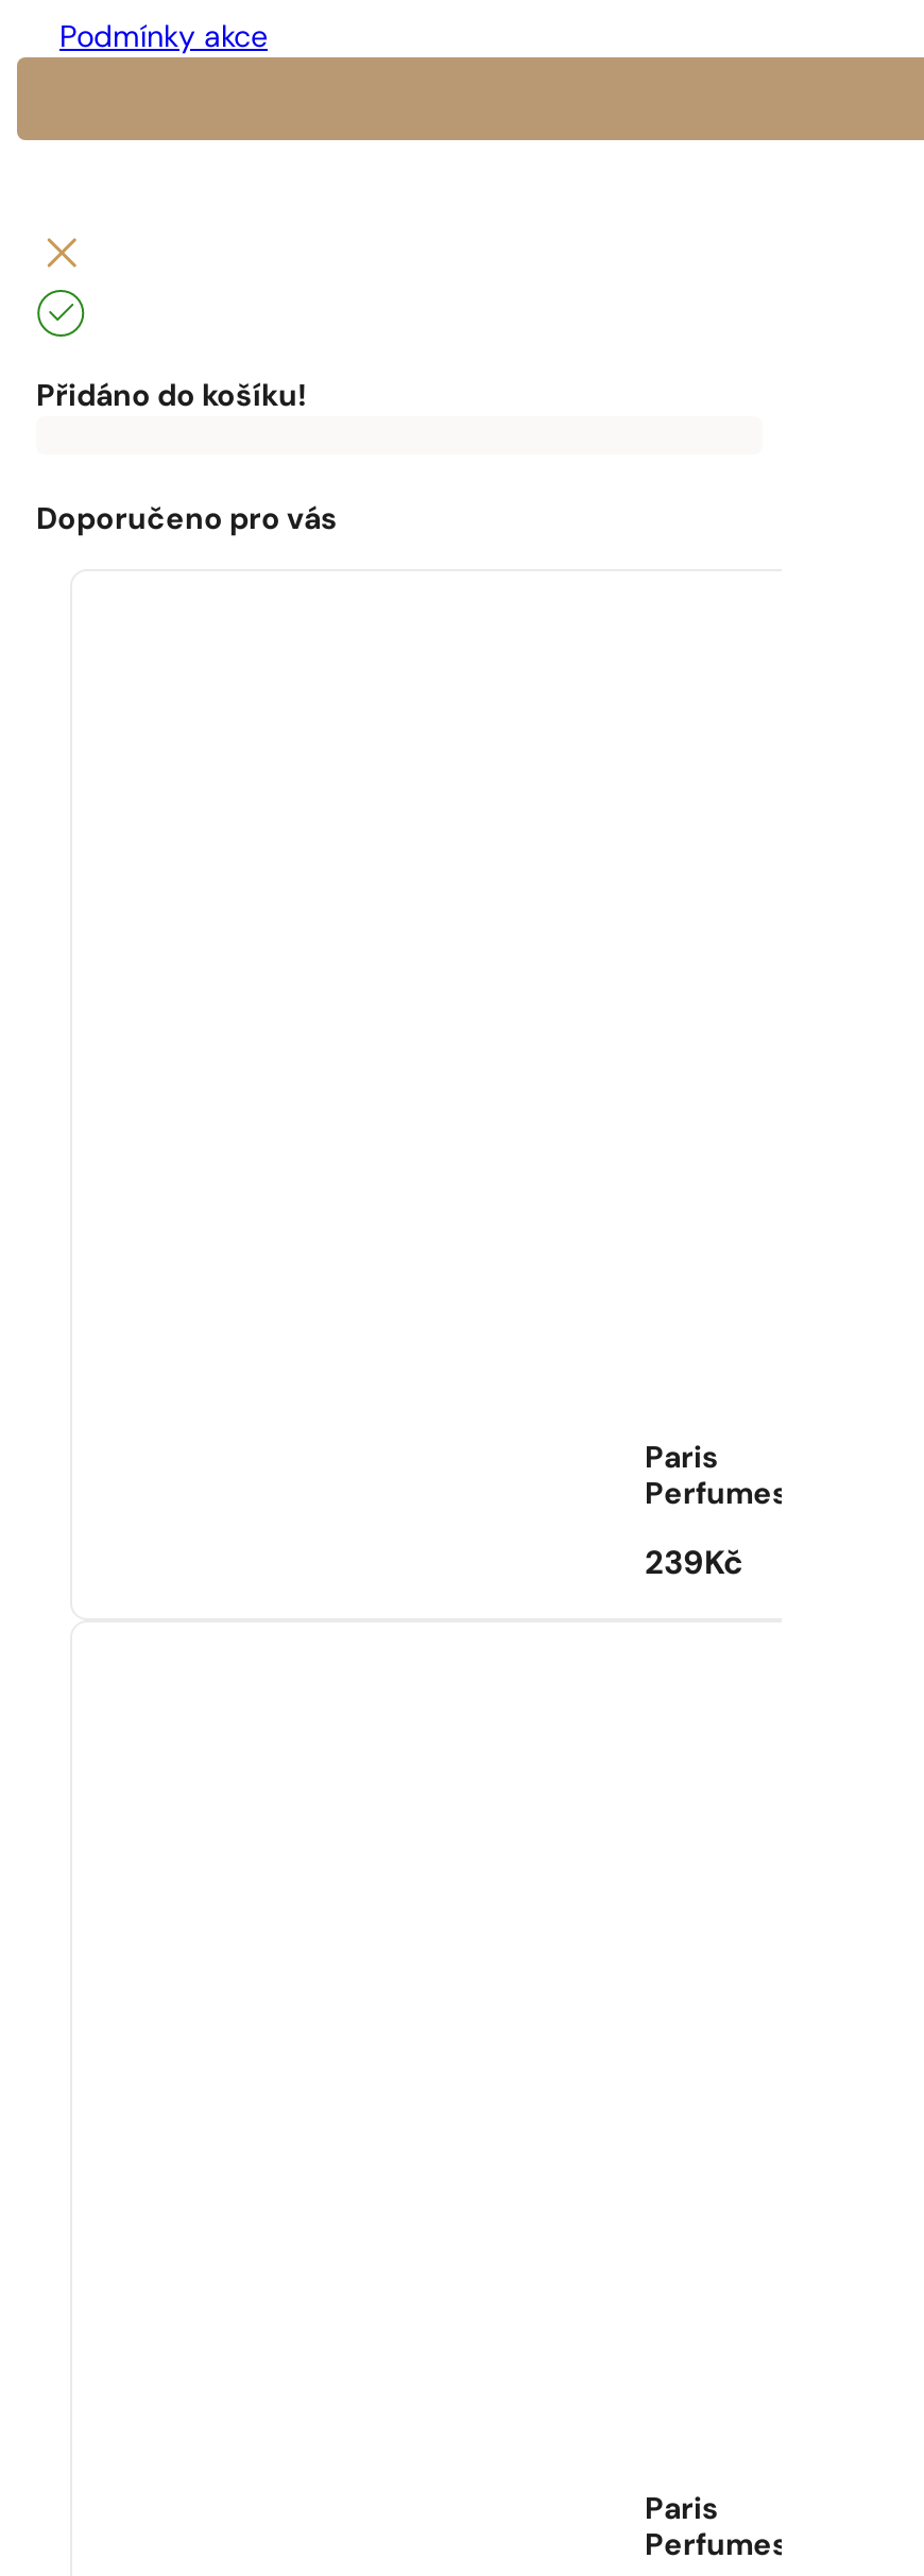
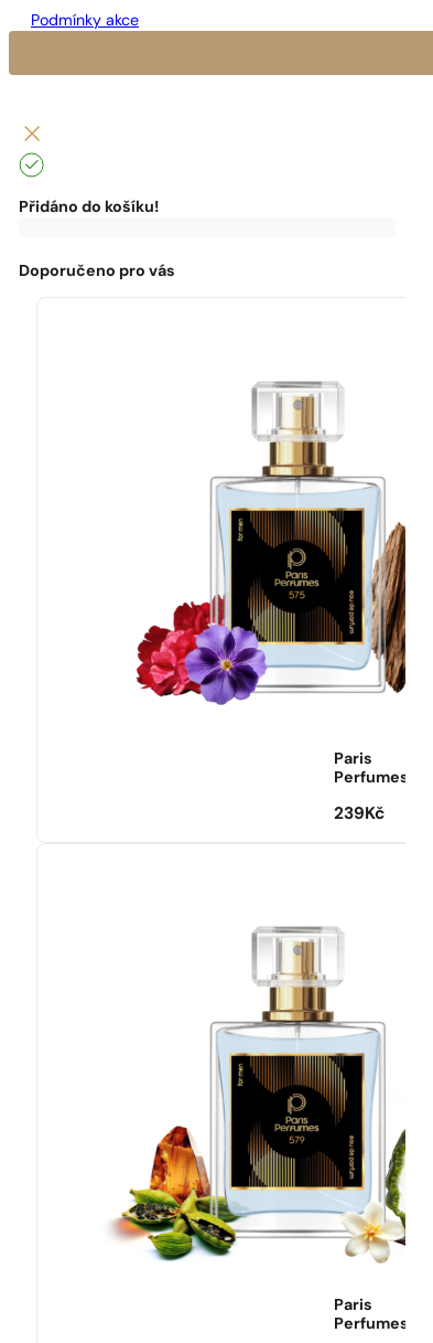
+ [image]

+ [image]
